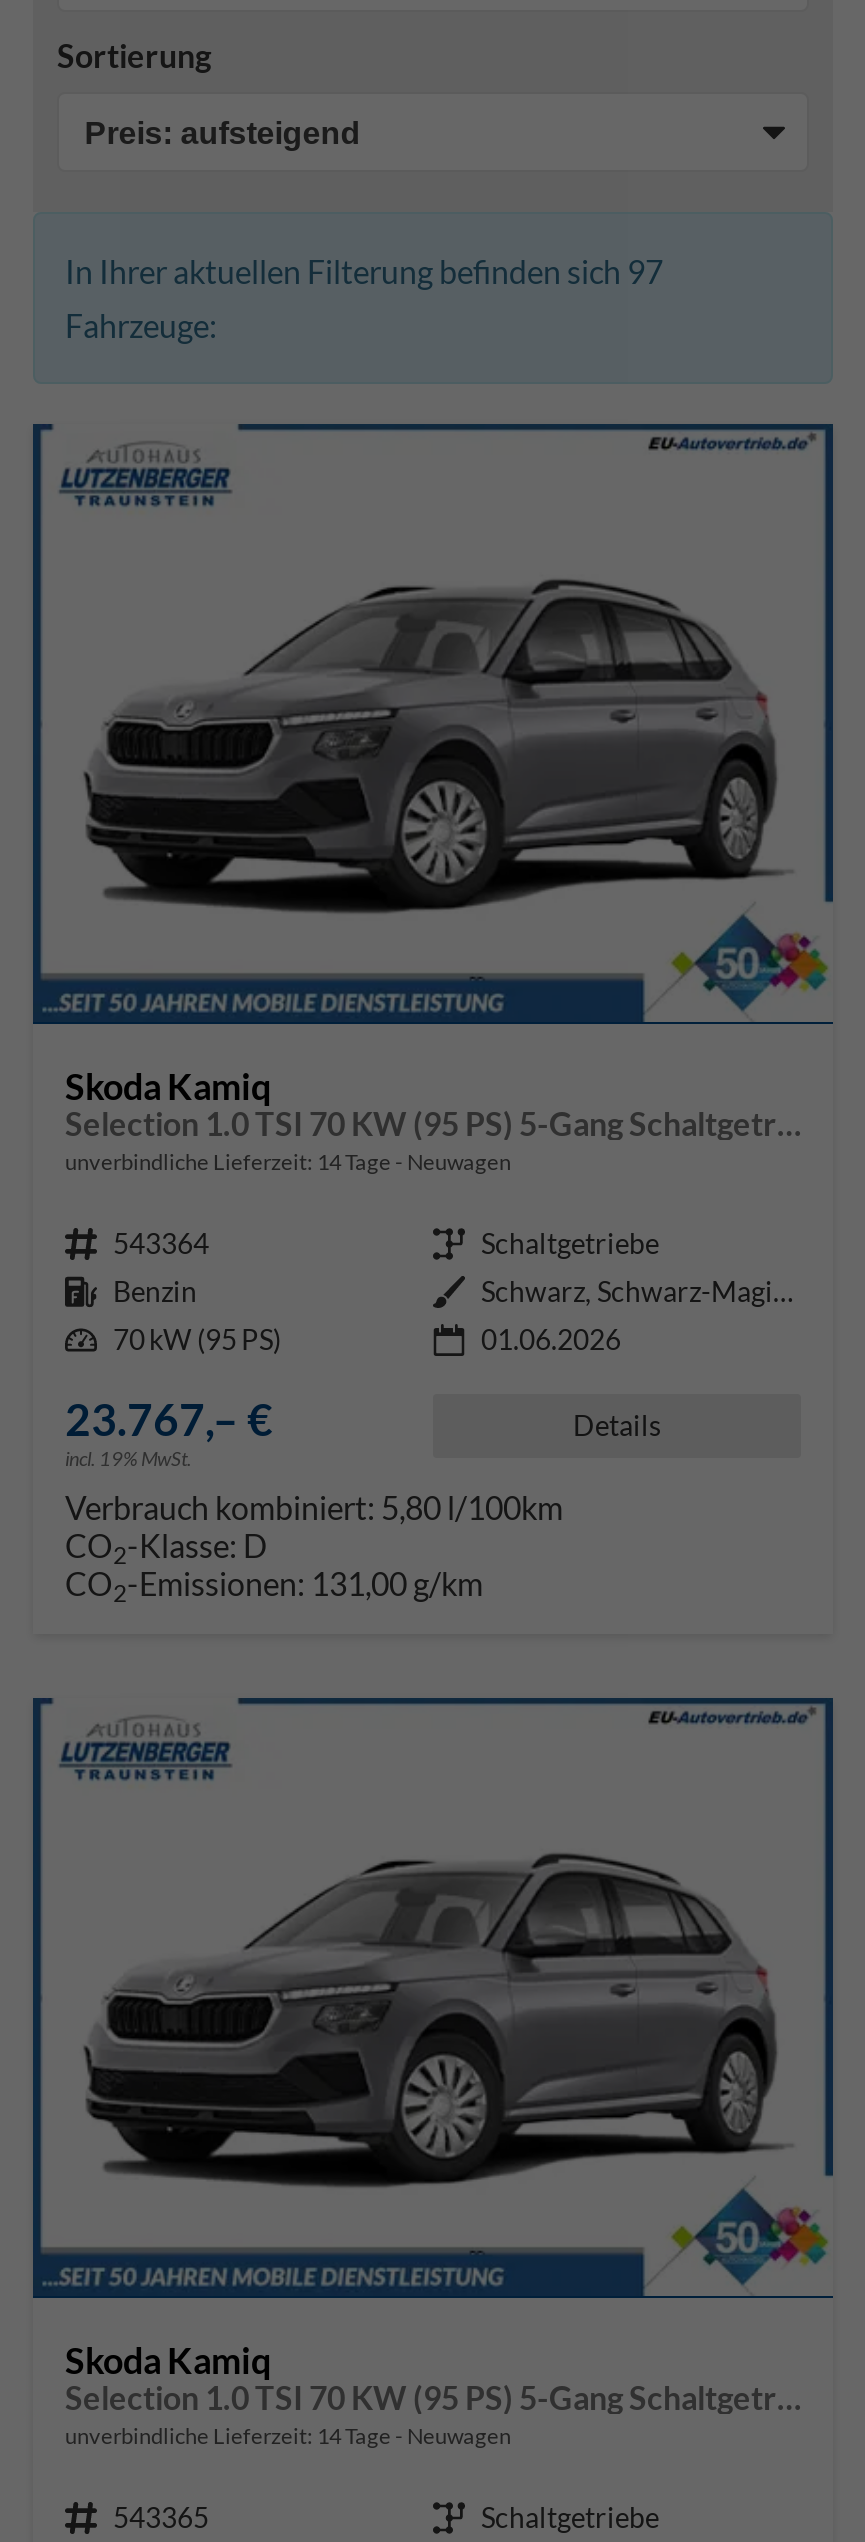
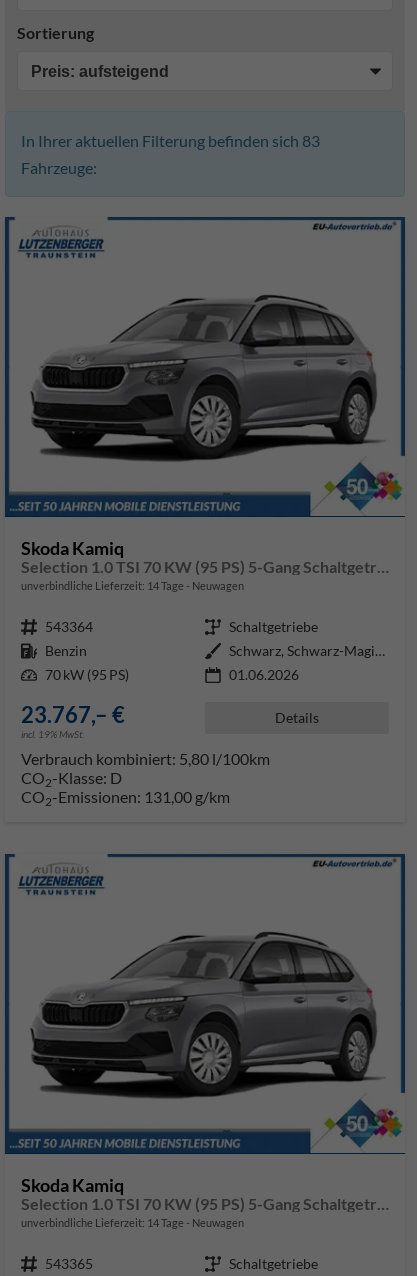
- In Ihrer aktuellen Filterung befinden sich 97
+ In Ihrer aktuellen Filterung befinden sich 83
